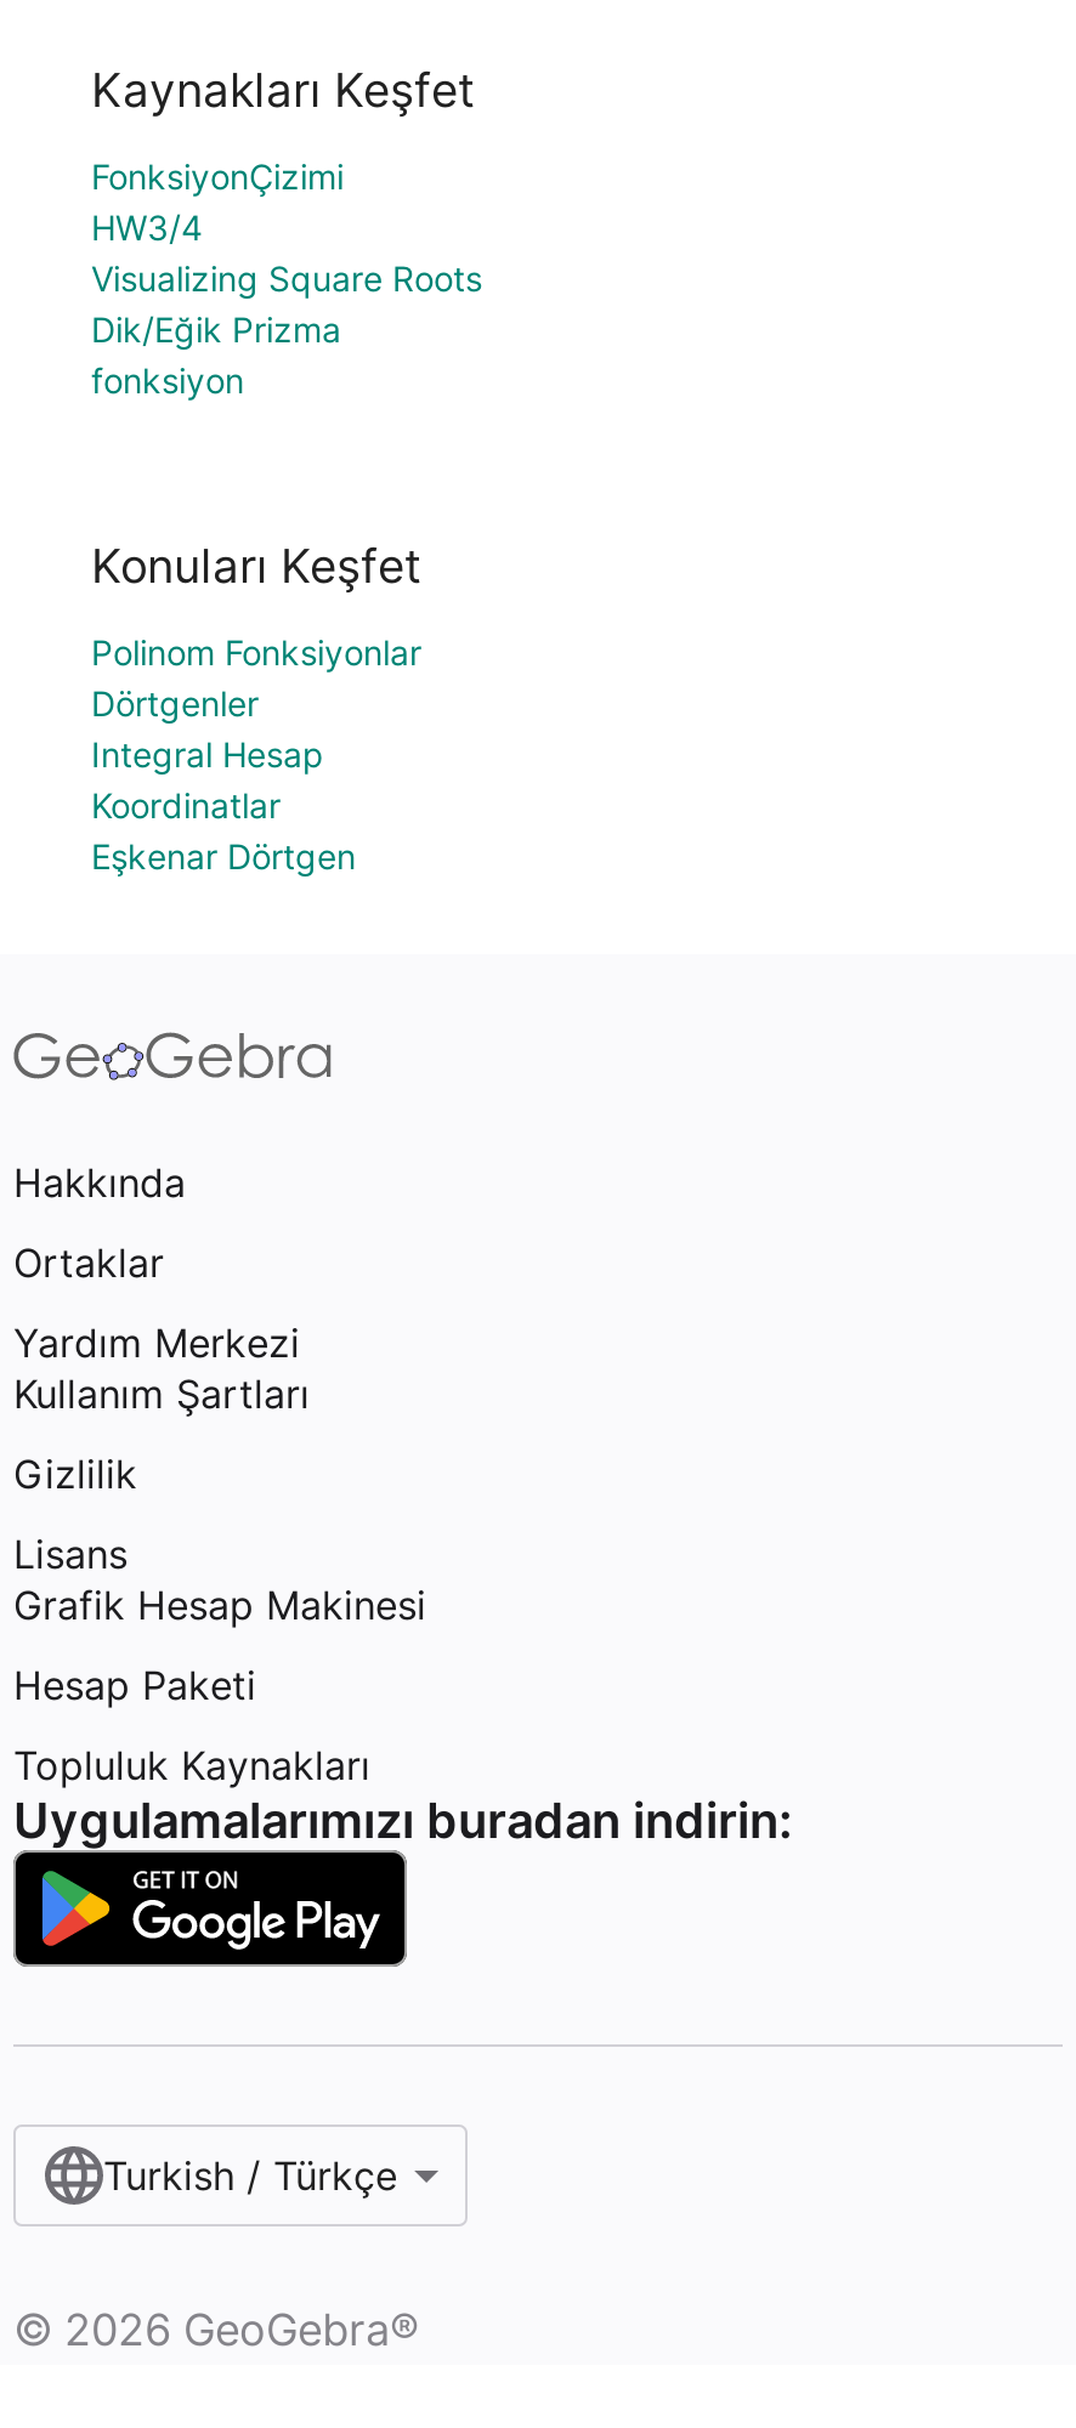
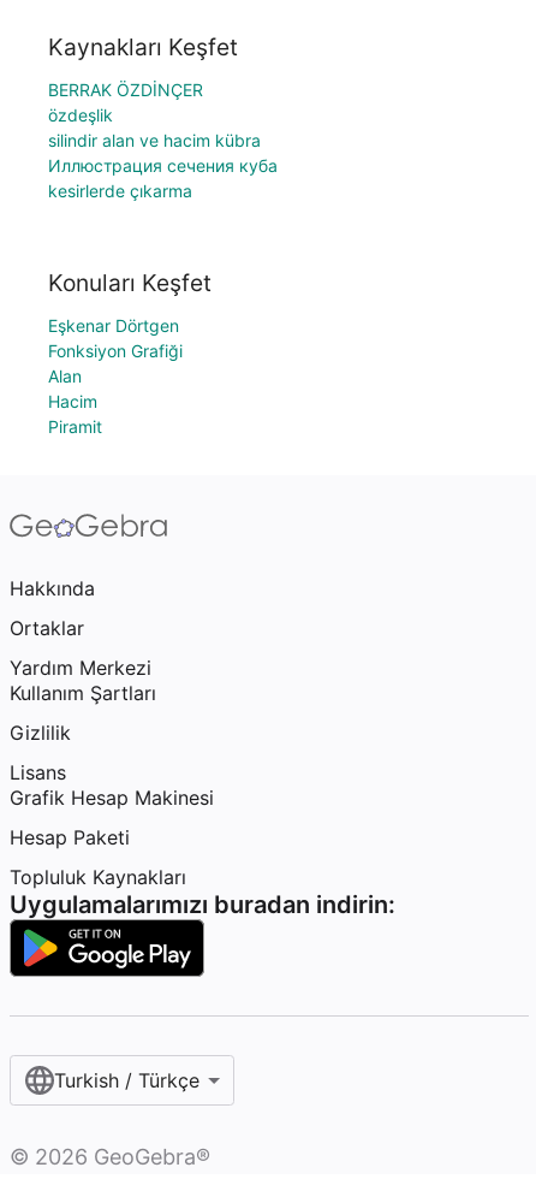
- FonksiyonÇizimi
- HW3/4
- Visualizing Square Roots
- Dik/Eğik Prizma
- fonksiyon
+ BERRAK ÖZDİNÇER
+ özdeşlik
+ silindir alan ve hacim kübra
+ Иллюстрация сечения куба
+ kesirlerde çıkarma

- Polinom Fonksiyonlar
- Dörtgenler
- Integral Hesap
- Koordinatlar

moved up: Eşkenar Dörtgen

+ Fonksiyon Grafiği
+ Alan
+ Hacim
+ Piramit
